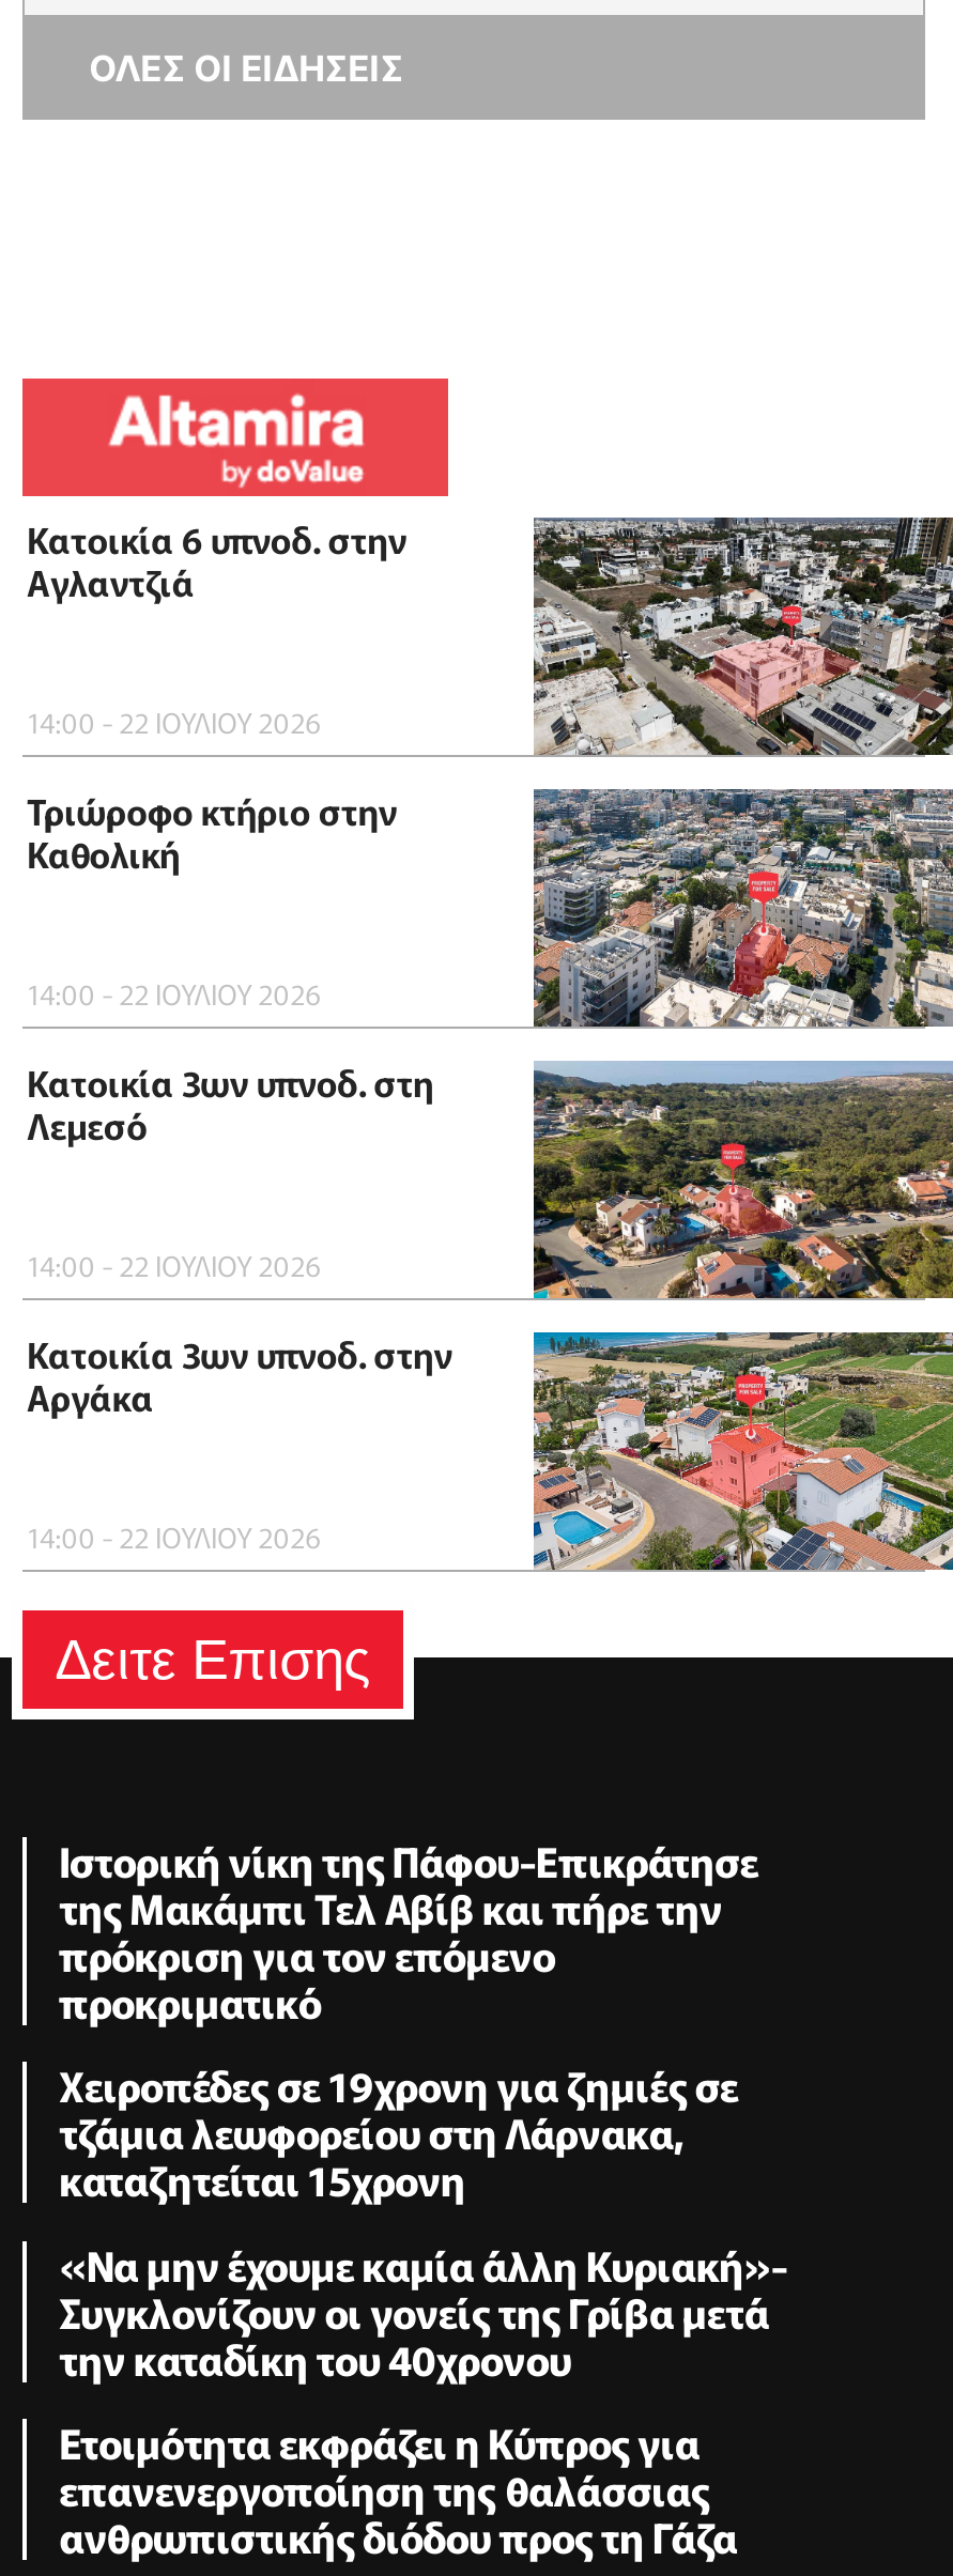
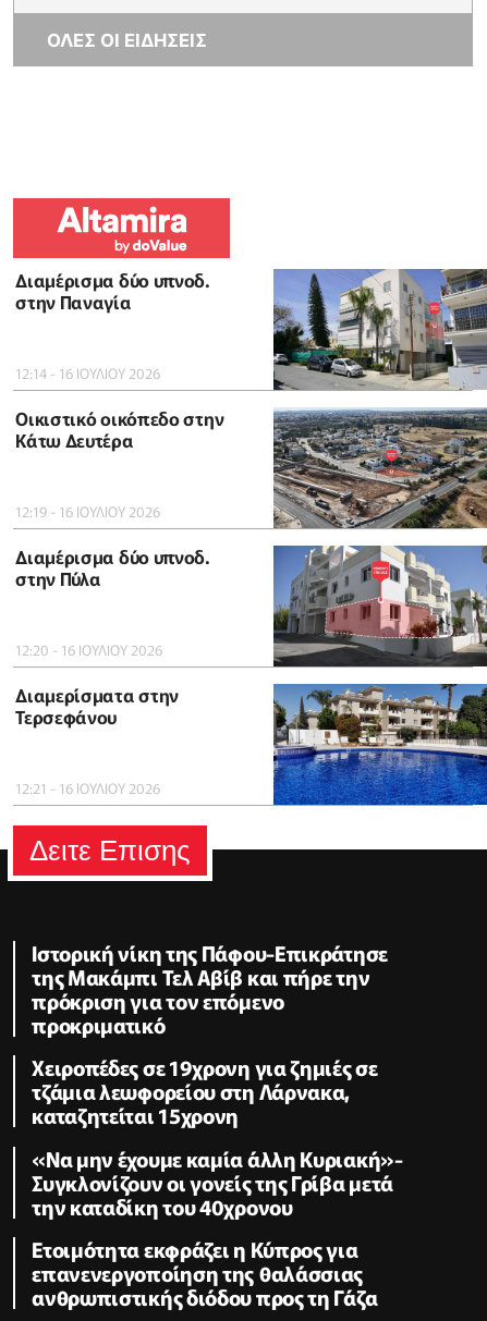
- Κατοικία 6 υπνοδ. στην
- Αγλαντζιά
+ Διαμέρισμα δύο υπνοδ.
+ στην Παναγία

- [image]
+ [image]

- 14:00 - 22 ΙΟΥΛΙΟΥ 2026
+ 12:14 - 16 ΙΟΥΛΙΟΥ 2026

- Τριώροφο κτήριο στην
- Καθολική
+ Οικιστικό οικόπεδο στην
+ Κάτω Δευτέρα

- [image]
+ [image]

- 14:00 - 22 ΙΟΥΛΙΟΥ 2026
+ 12:19 - 16 ΙΟΥΛΙΟΥ 2026

- Κατοικία 3ων υπνοδ. στη
- Λεμεσό
+ Διαμέρισμα δύο υπνοδ.
+ στην Πύλα

- [image]
+ [image]

- 14:00 - 22 ΙΟΥΛΙΟΥ 2026
+ 12:20 - 16 ΙΟΥΛΙΟΥ 2026

- Κατοικία 3ων υπνοδ. στην
- Αργάκα
+ Διαμερίσματα στην
+ Τερσεφάνου

- [image]
+ [image]

- 14:00 - 22 ΙΟΥΛΙΟΥ 2026
+ 12:21 - 16 ΙΟΥΛΙΟΥ 2026
